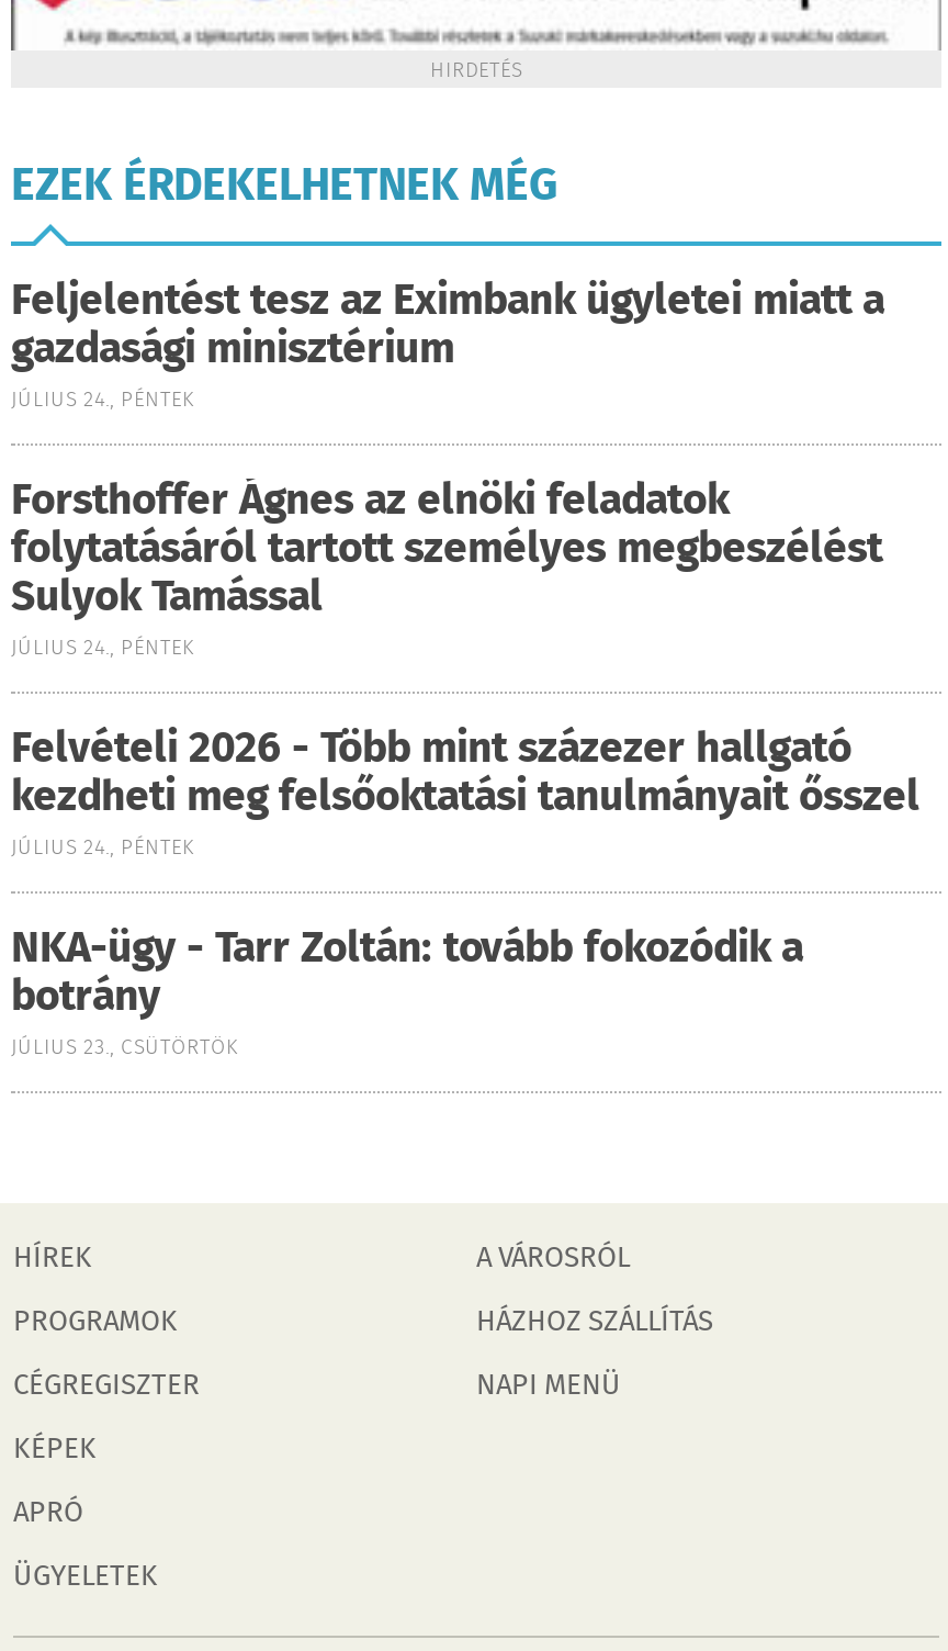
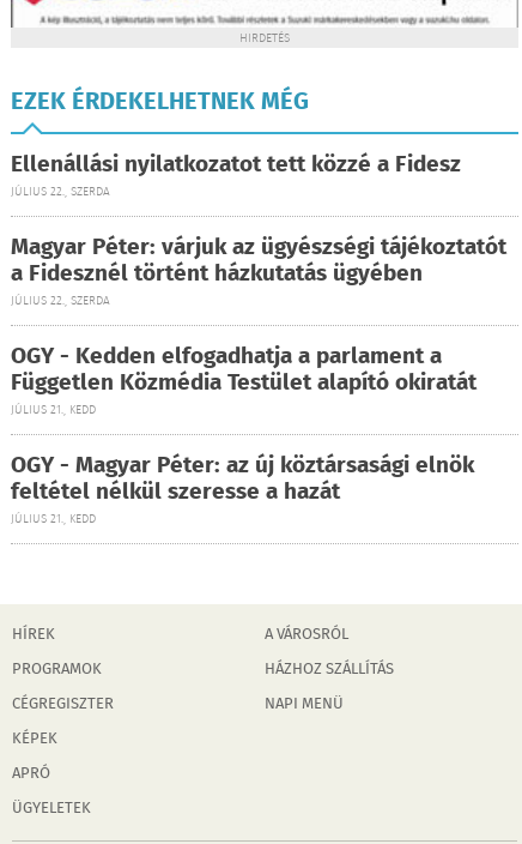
- Feljelentést tesz az Eximbank ügyletei miatt a
- gazdasági minisztérium
- JÚLIUS 24., PÉNTEK
+ Ellenállási nyilatkozatot tett közzé a Fidesz
+ JÚLIUS 22., SZERDA

- Forsthoffer Ágnes az elnöki feladatok
- folytatásáról tartott személyes megbeszélést
- Sulyok Tamással
- JÚLIUS 24., PÉNTEK
+ Magyar Péter: várjuk az ügyészségi tájékoztatót
+ a Fidesznél történt házkutatás ügyében
+ JÚLIUS 22., SZERDA

- Felvételi 2026 - Több mint százezer hallgató
- kezdheti meg felsőoktatási tanulmányait ősszel
- JÚLIUS 24., PÉNTEK
+ OGY - Kedden elfogadhatja a parlament a
+ Független Közmédia Testület alapító okiratát
+ JÚLIUS 21., KEDD

- NKA-ügy - Tarr Zoltán: tovább fokozódik a
- botrány
- JÚLIUS 23., CSÜTÖRTÖK
+ OGY - Magyar Péter: az új köztársasági elnök
+ feltétel nélkül szeresse a hazát
+ JÚLIUS 21., KEDD
